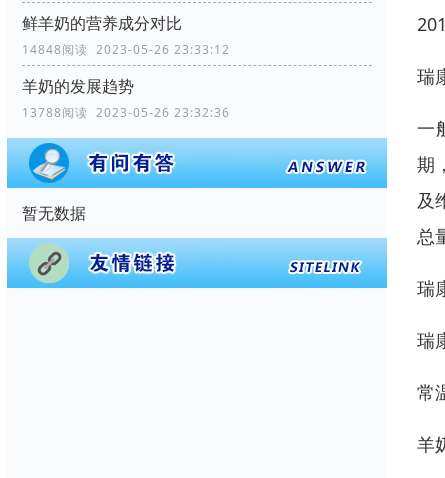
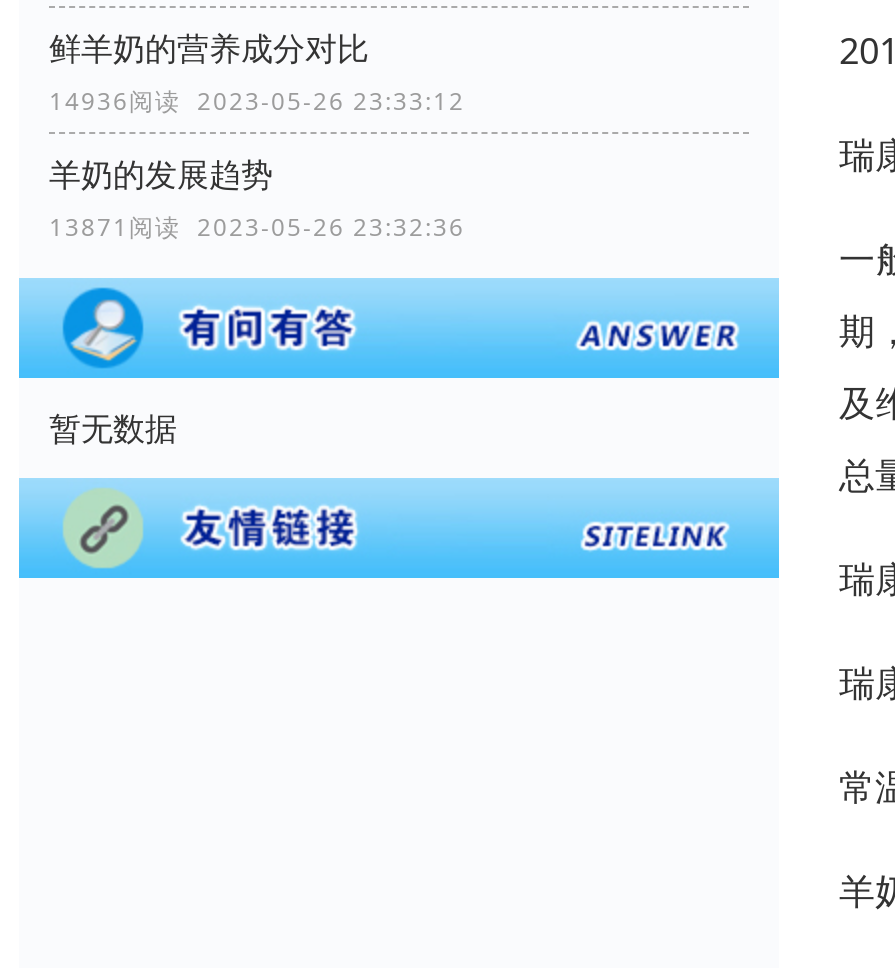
- 14848阅读 2023-05-26 23:33:12
+ 14936阅读 2023-05-26 23:33:12

- 13788阅读 2023-05-26 23:32:36
+ 13871阅读 2023-05-26 23:32:36
